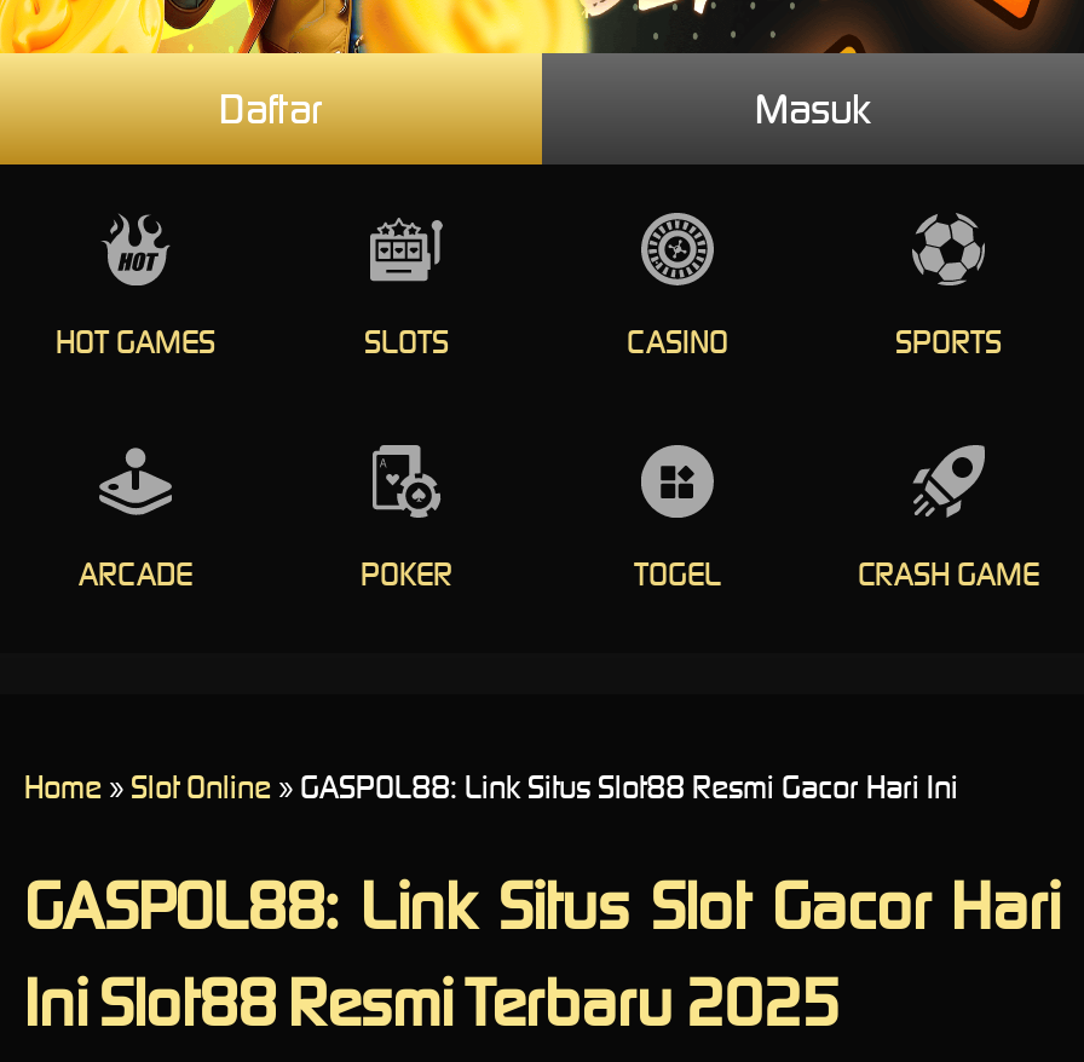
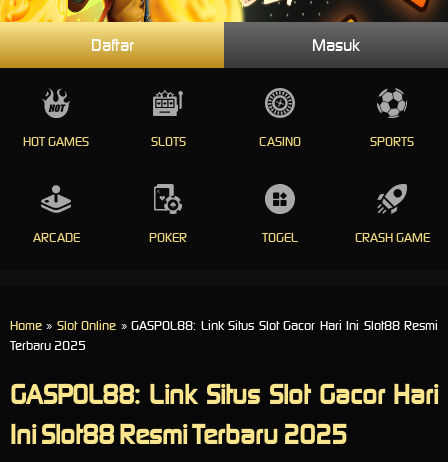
- Home» Slot Online» GASPOL88: Link Situs Slot88 Resmi Gacor Hari Ini
+ Home» Slot Online» GASPOL88: Link Situs Slot Gacor Hari Ini Slot88 Resmi
+ Terbaru 2025
